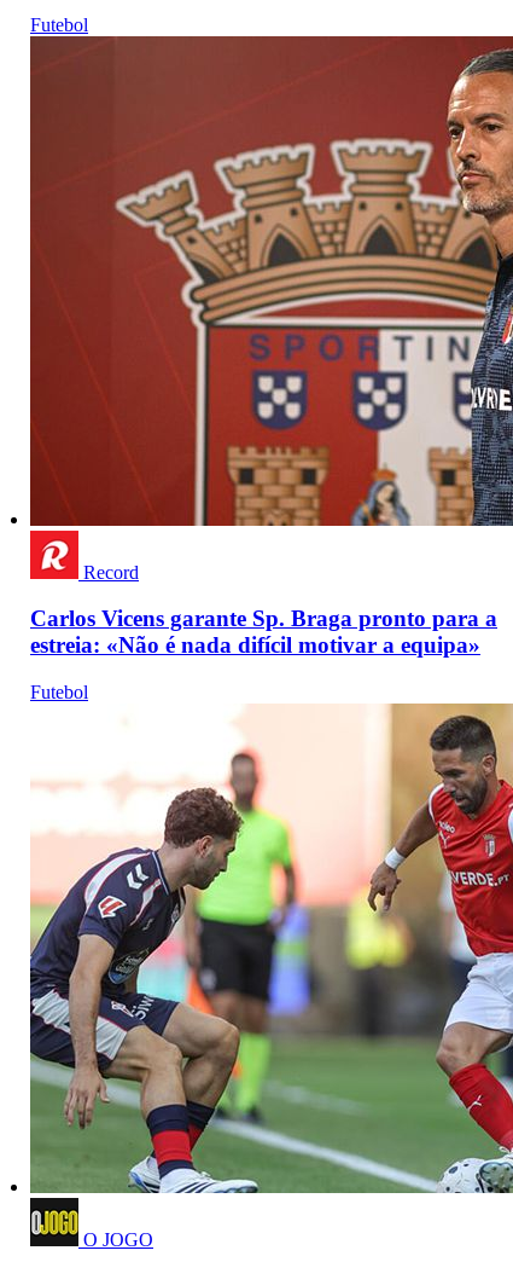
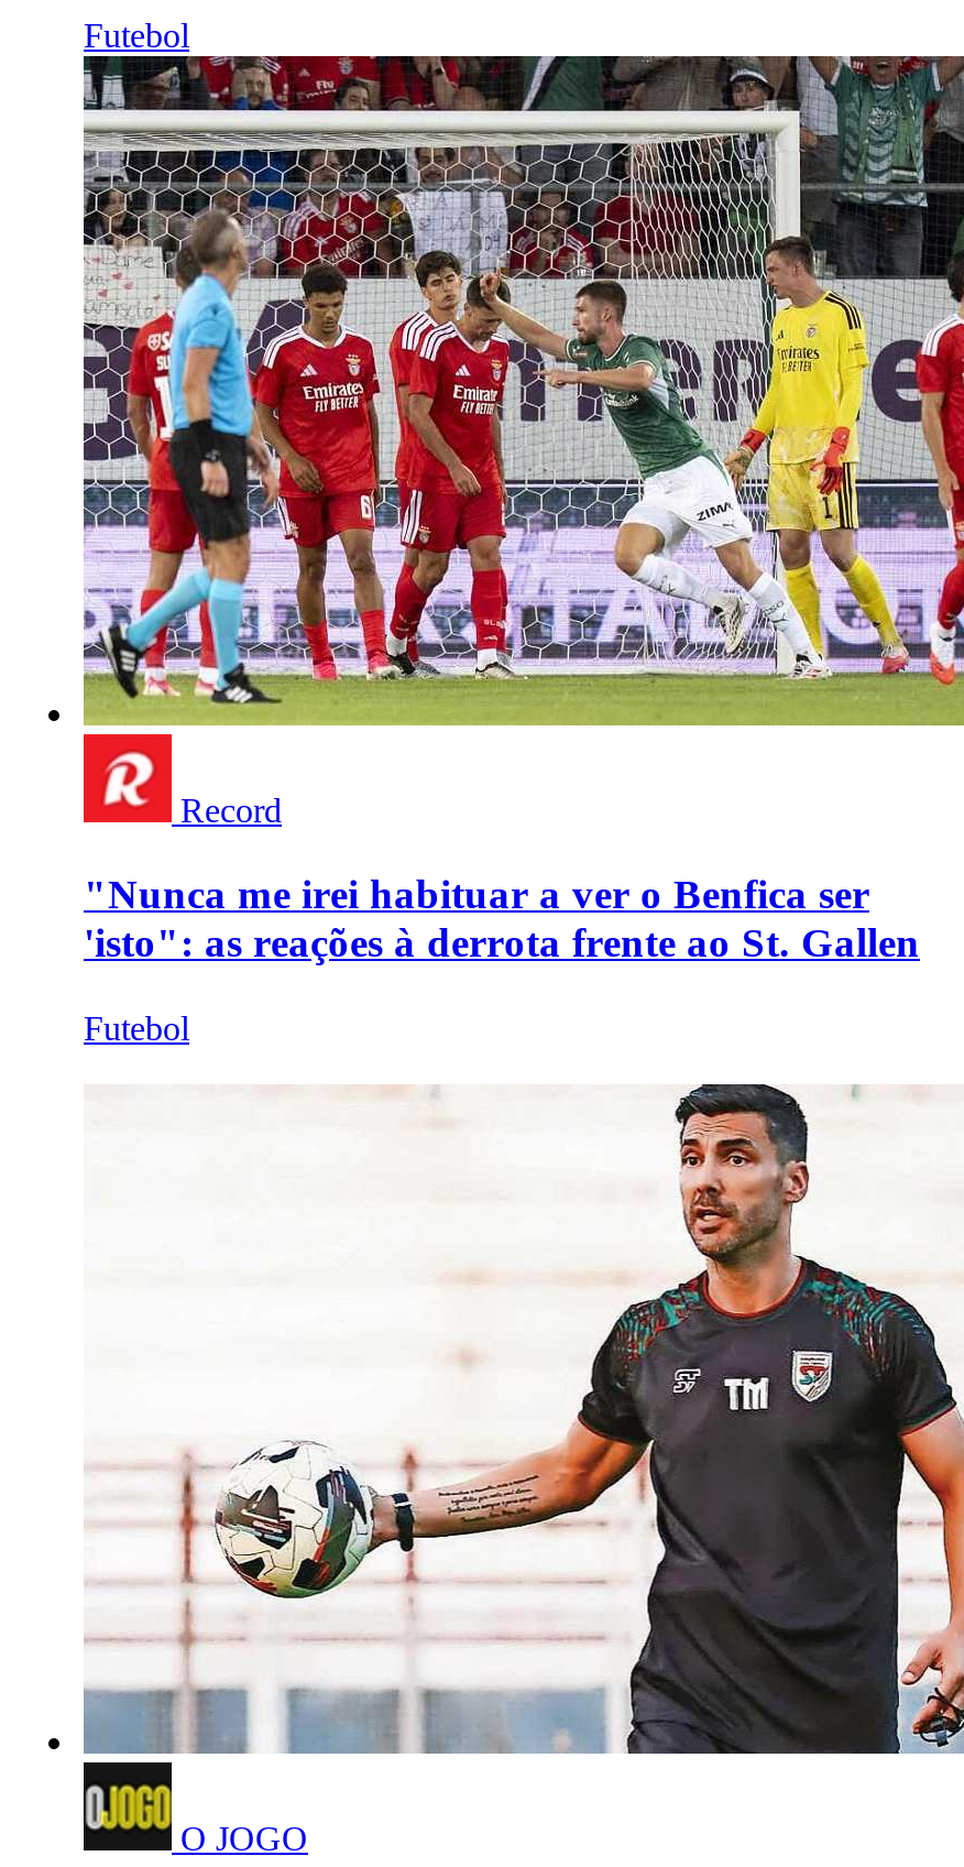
- [image]
+ [image]

- Carlos Vicens garante Sp. Braga pronto para a
- estreia: «Não é nada difícil motivar a equipa»
+ "Nunca me irei habituar a ver o Benfica ser
+ 'isto": as reações à derrota frente ao St. Gallen

- [image]
+ [image]
